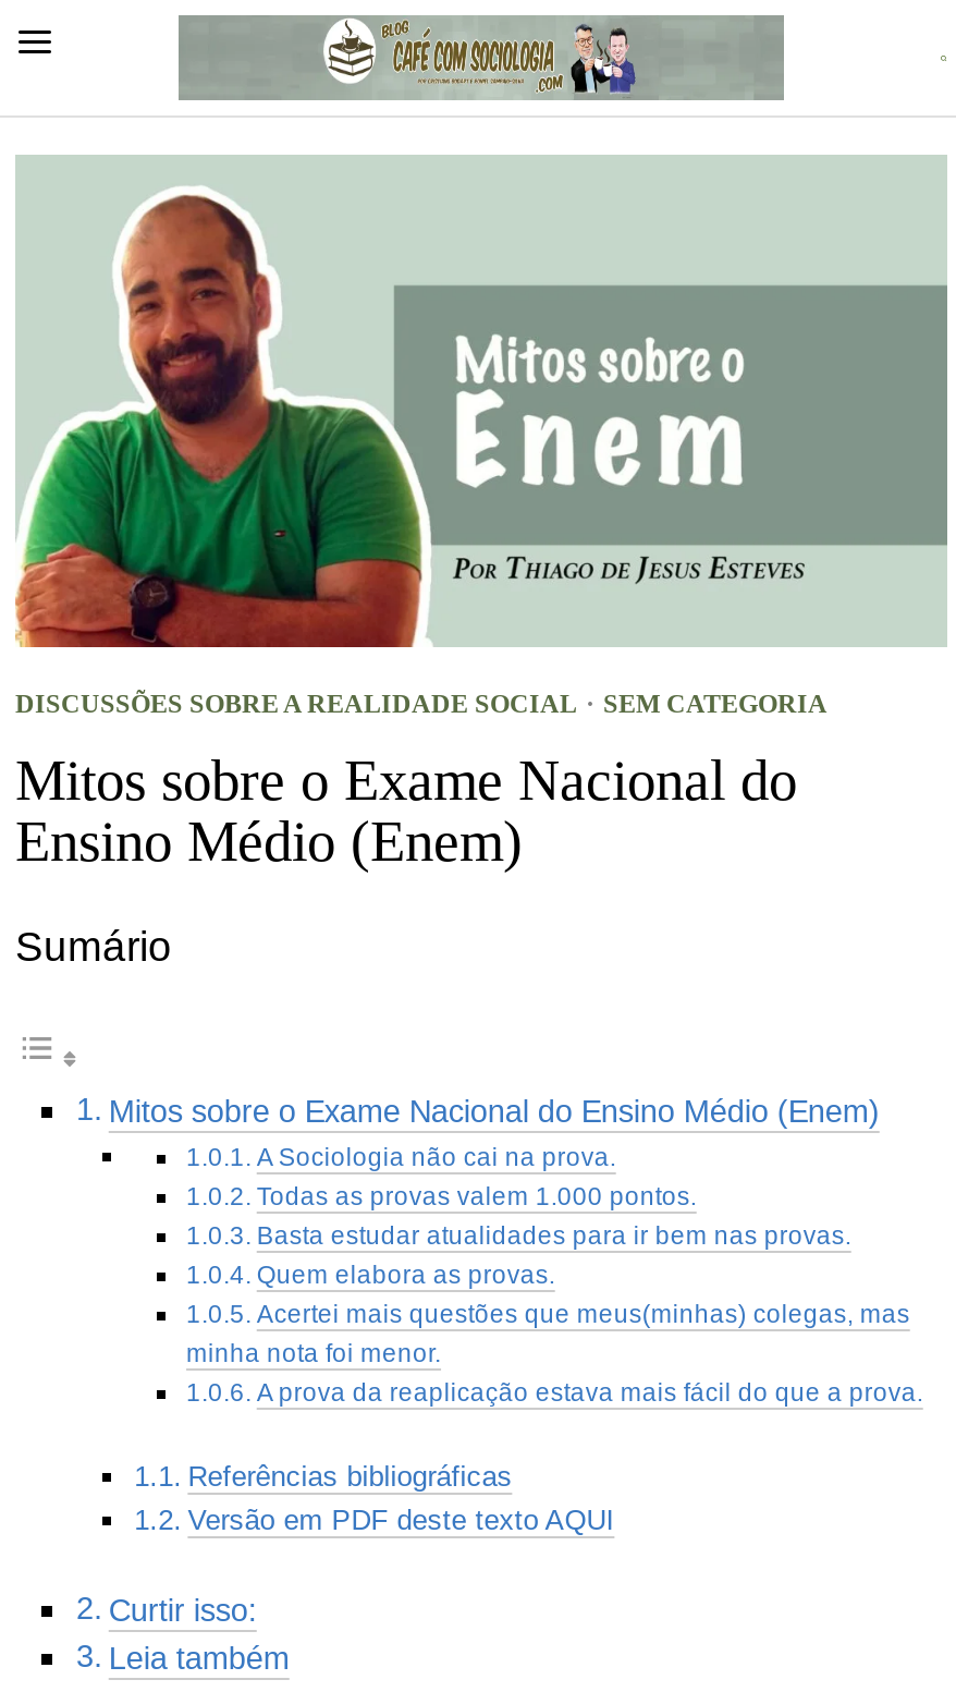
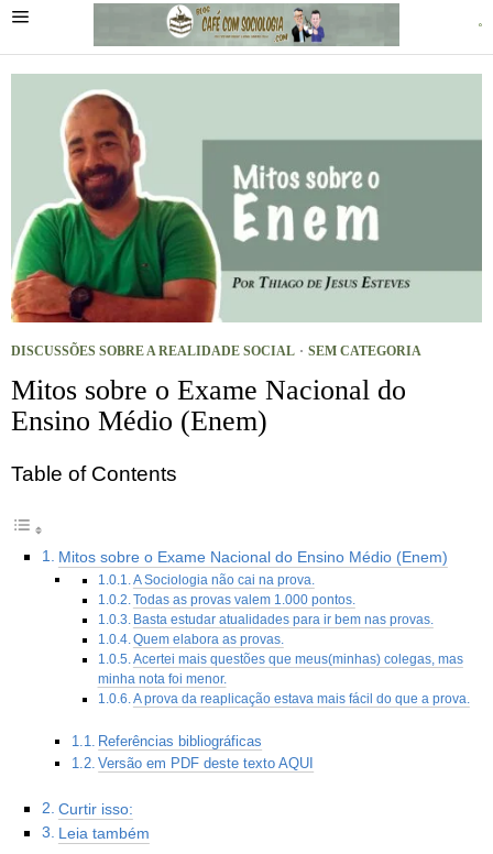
- Sumário
+ Table of Contents
